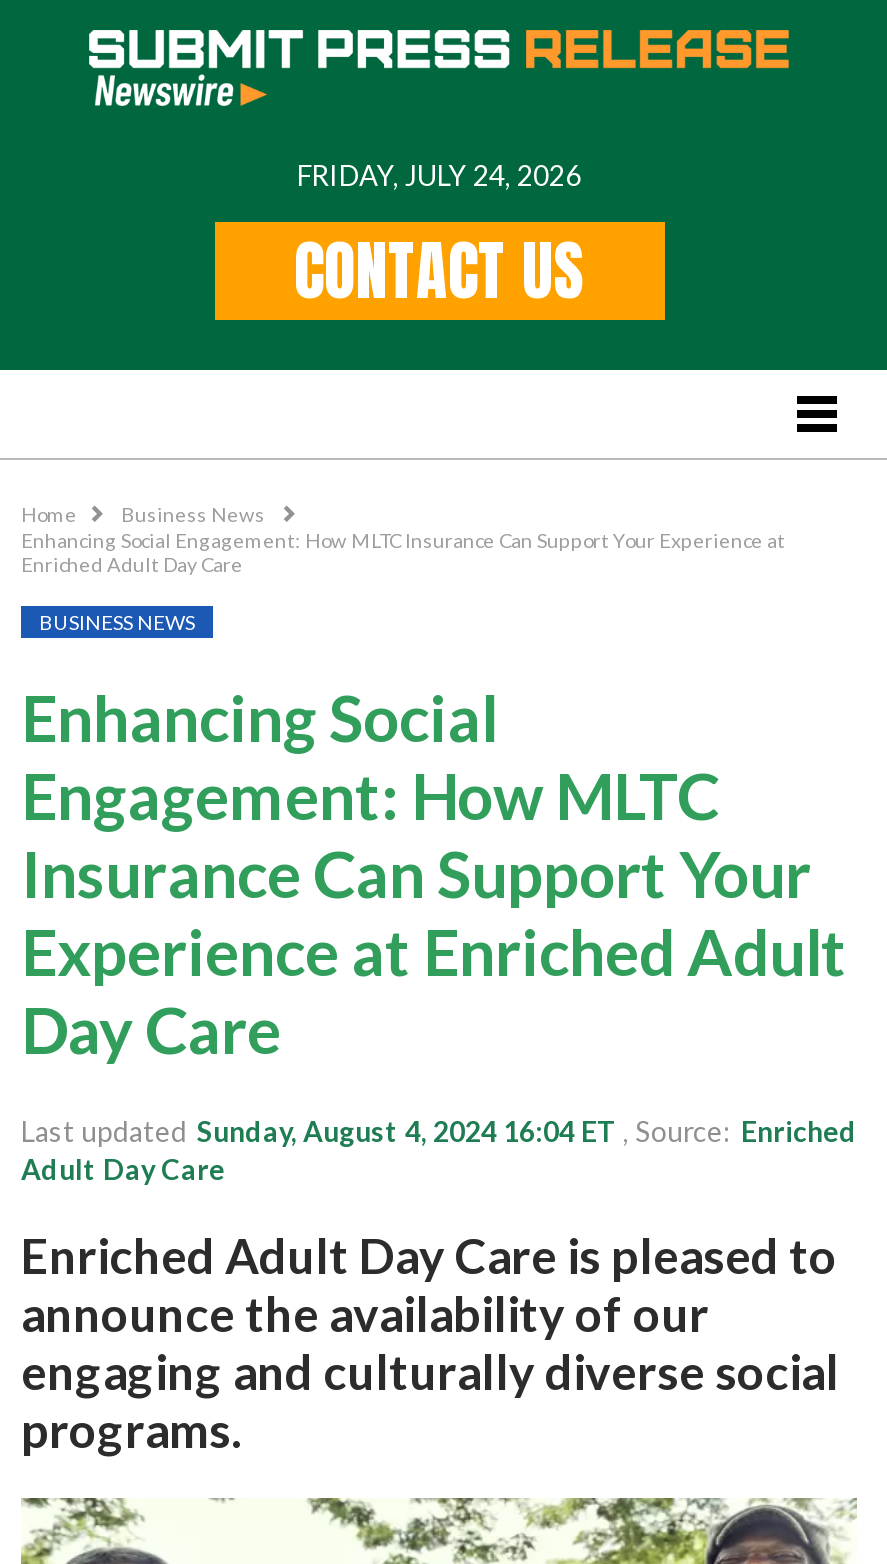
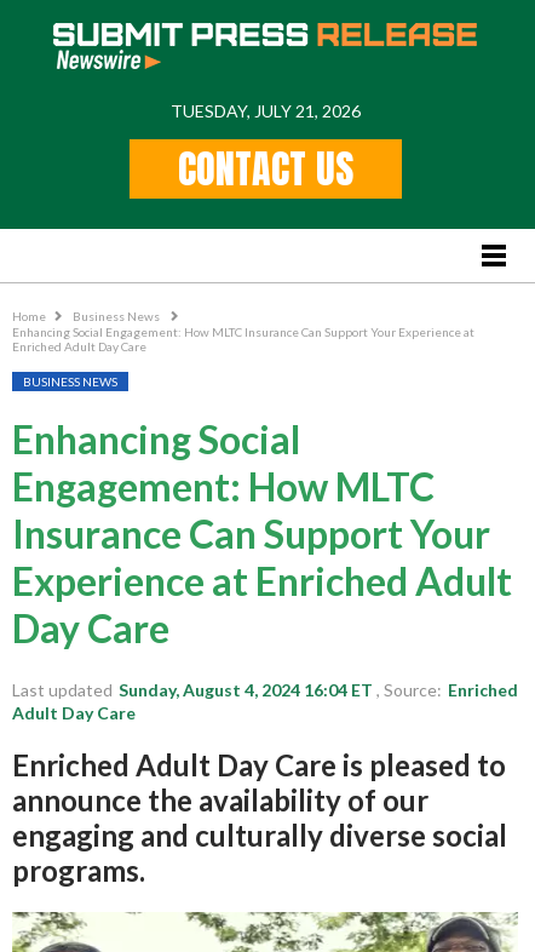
- FRIDAY, JULY 24, 2026
+ TUESDAY, JULY 21, 2026
